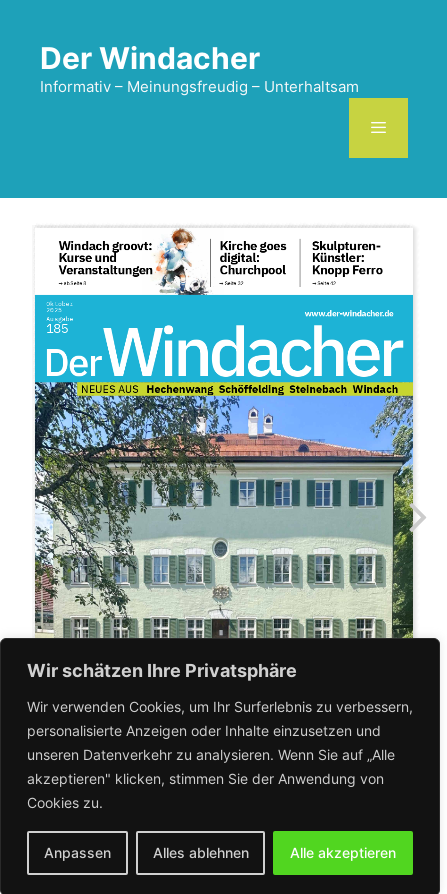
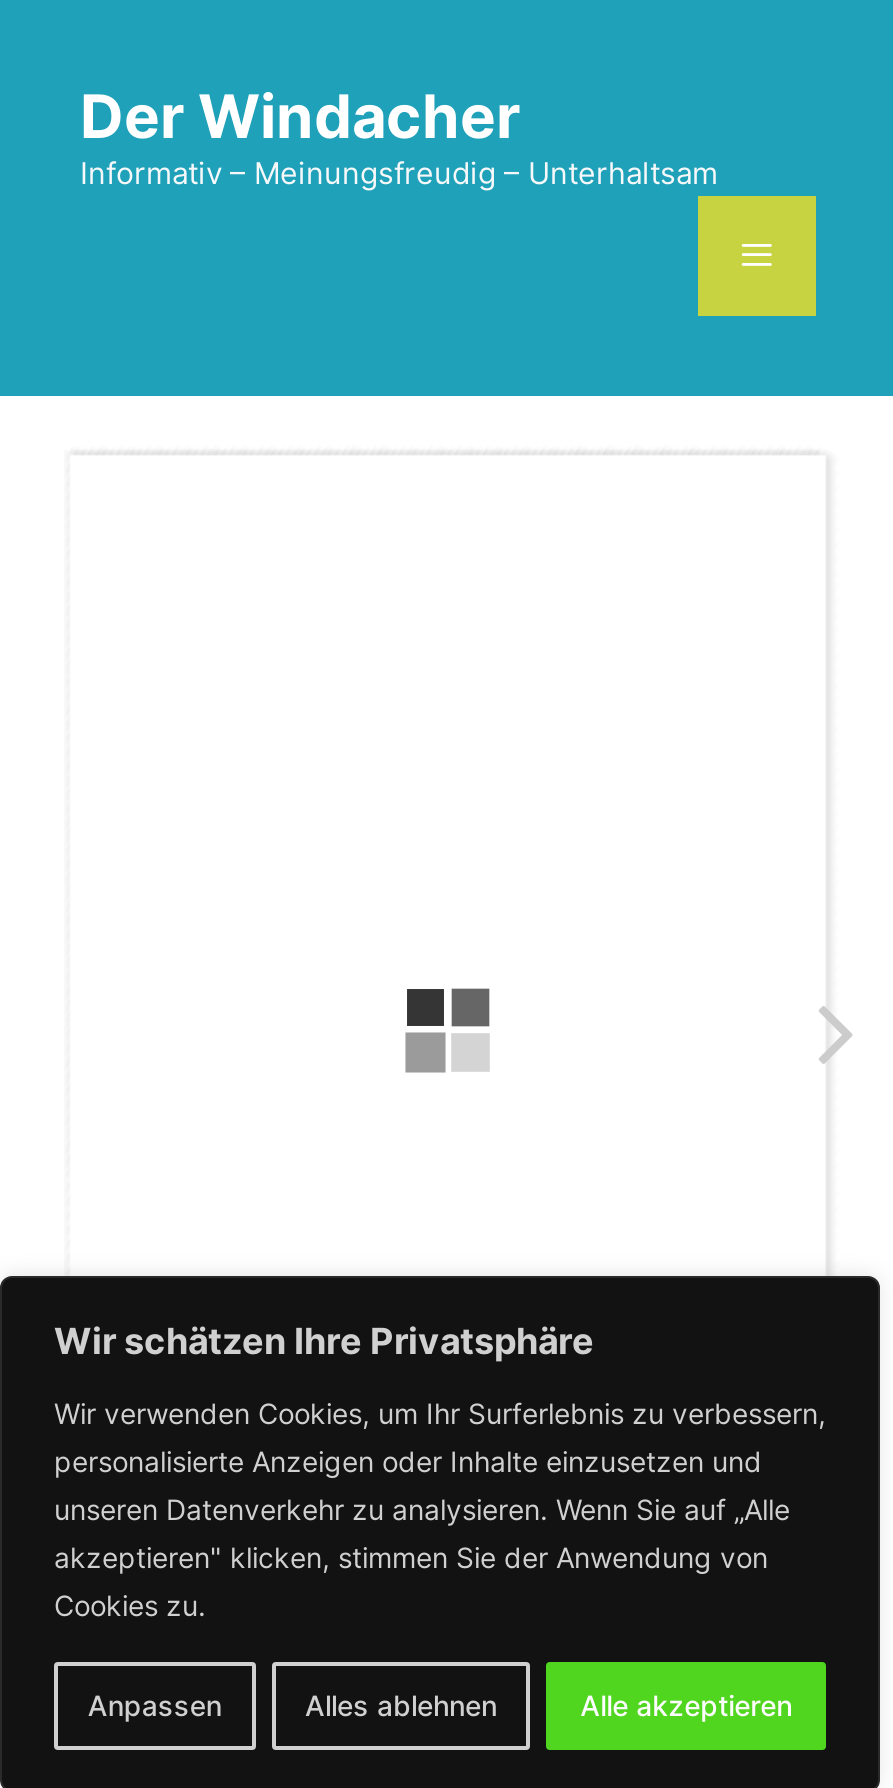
- [image]
